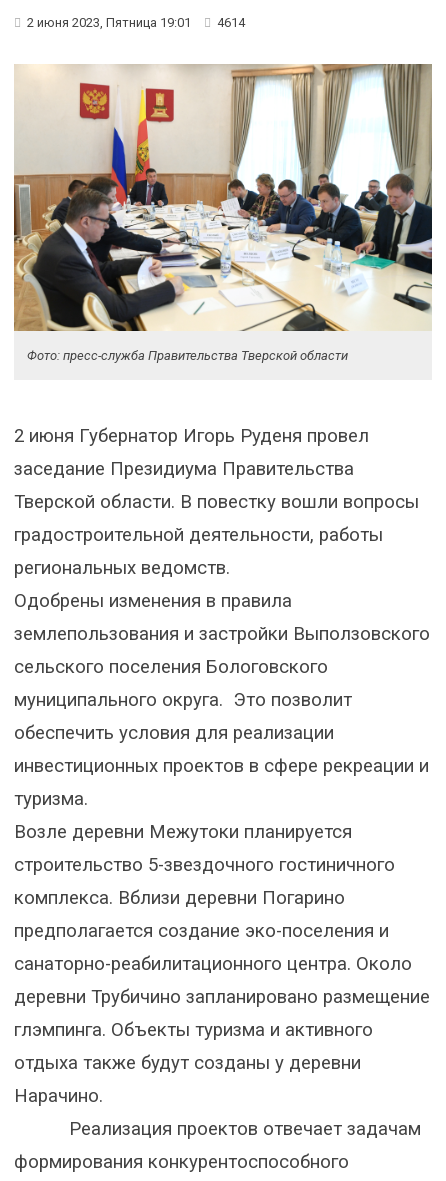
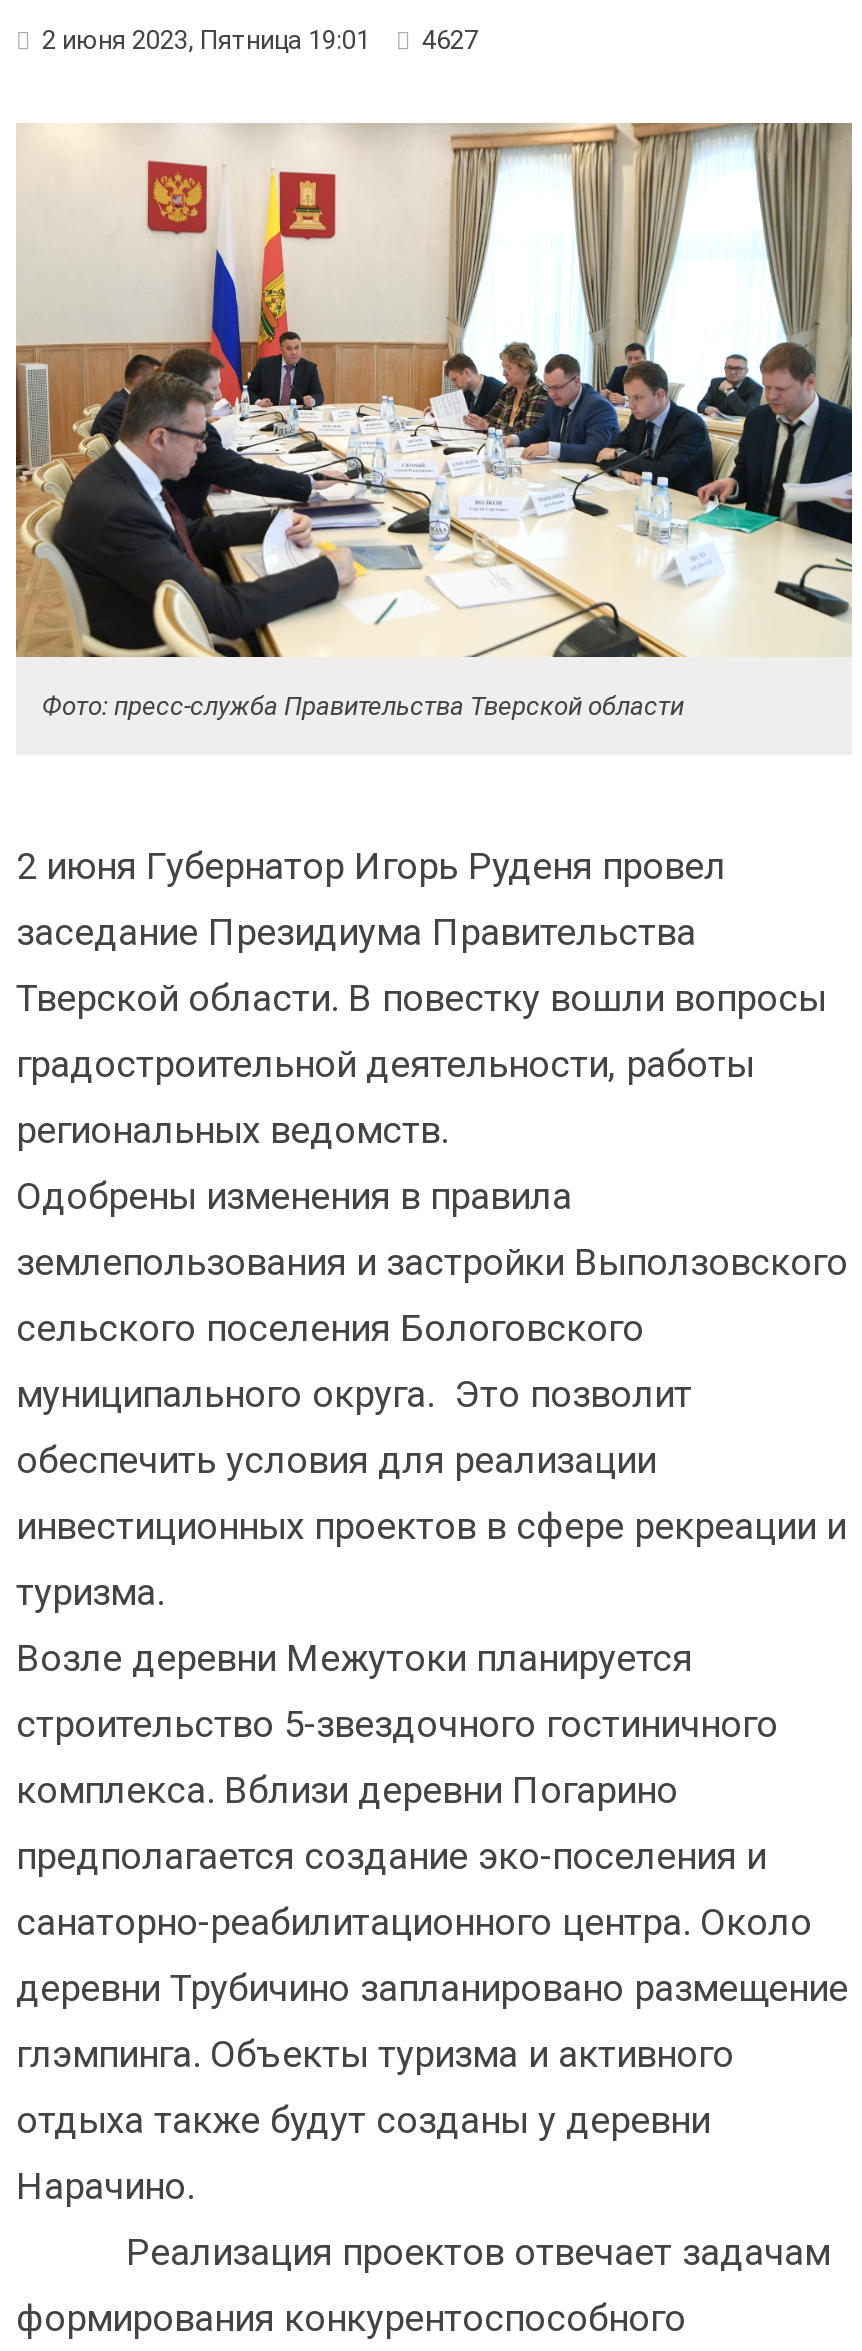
- 2 июня 2023, Пятница 19:01 4614
+ 2 июня 2023, Пятница 19:01 4627
